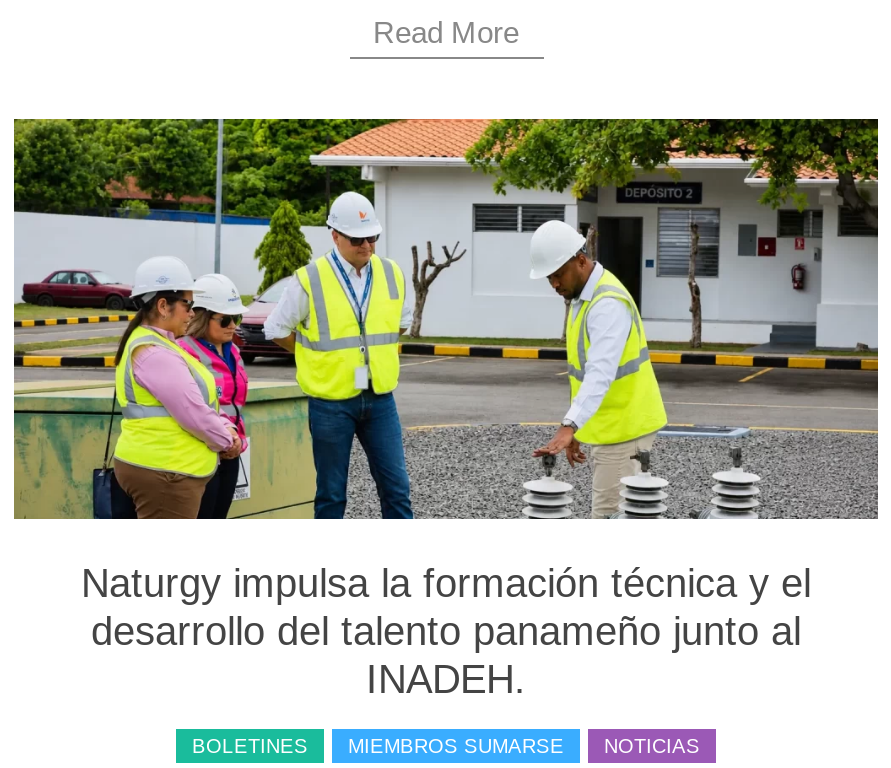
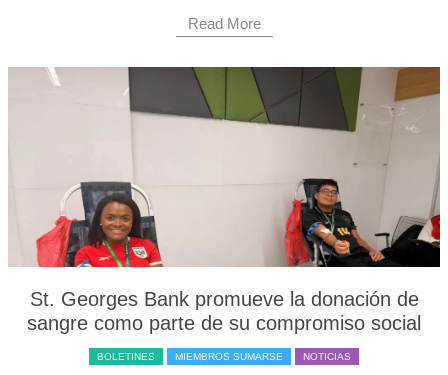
- [image]
- Naturgy impulsa la formación técnica y el
- desarrollo del talento panameño junto al
- INADEH.
+ [image]
+ St. Georges Bank promueve la donación de
+ sangre como parte de su compromiso social
